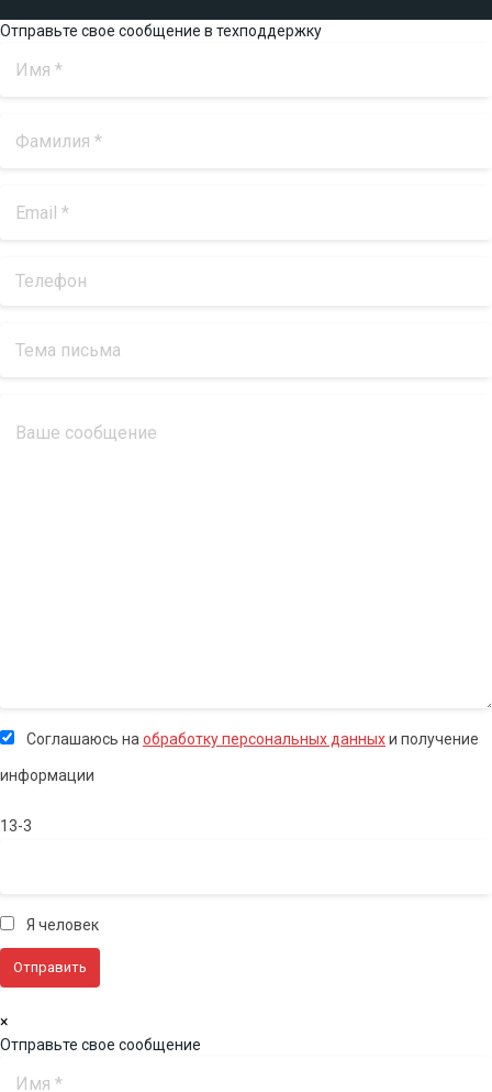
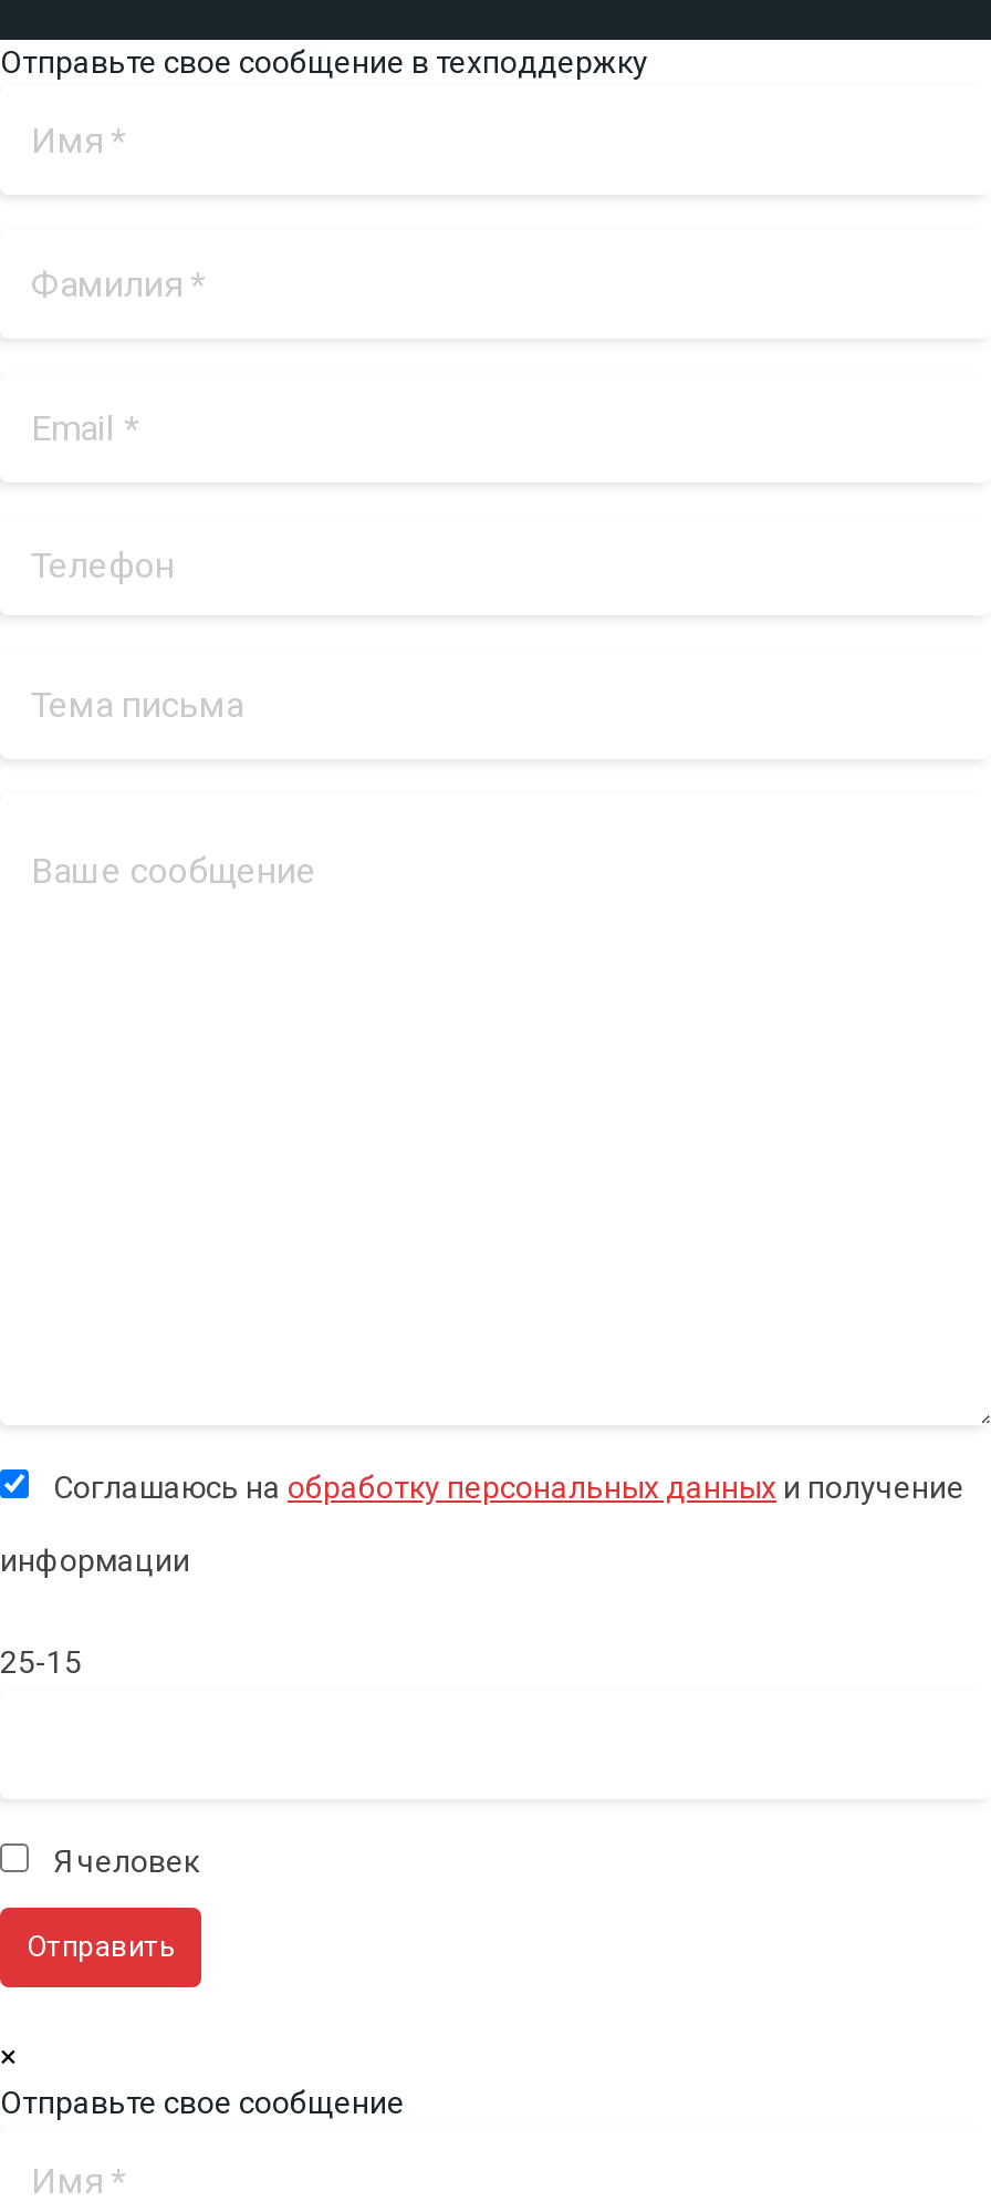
- 13-3
+ 25-15
